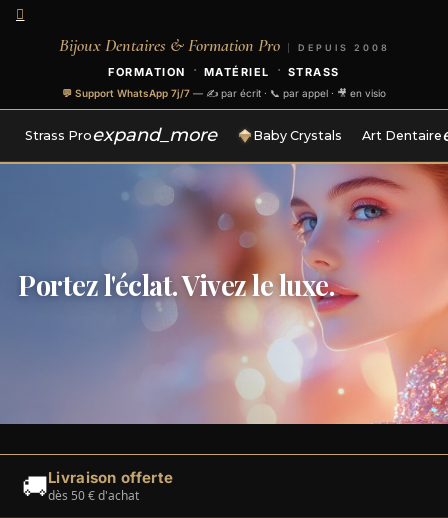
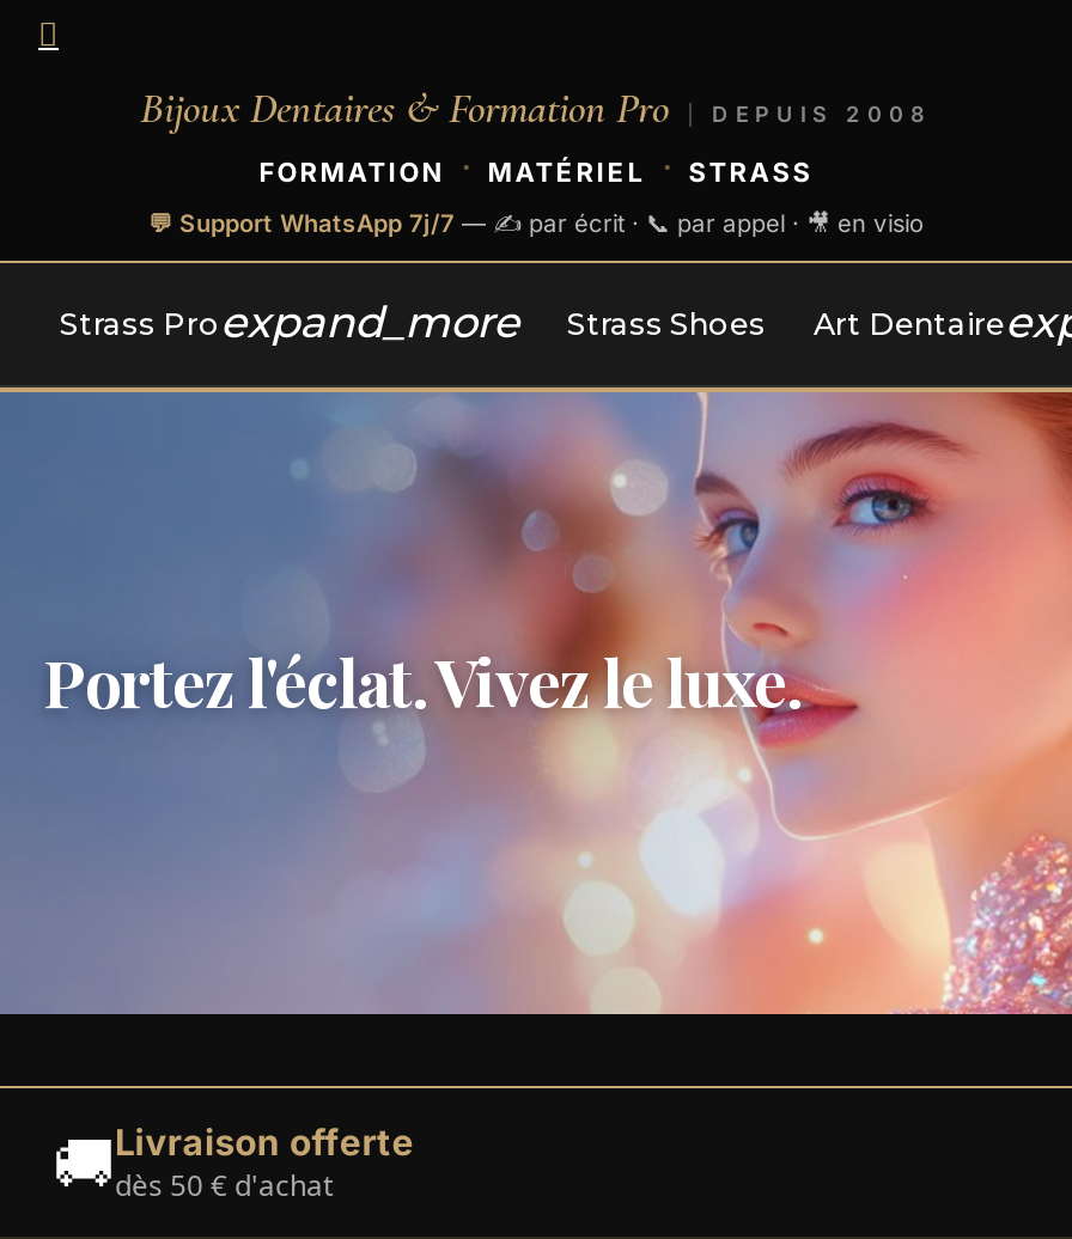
- Baby Crystals
+ Strass Shoes
